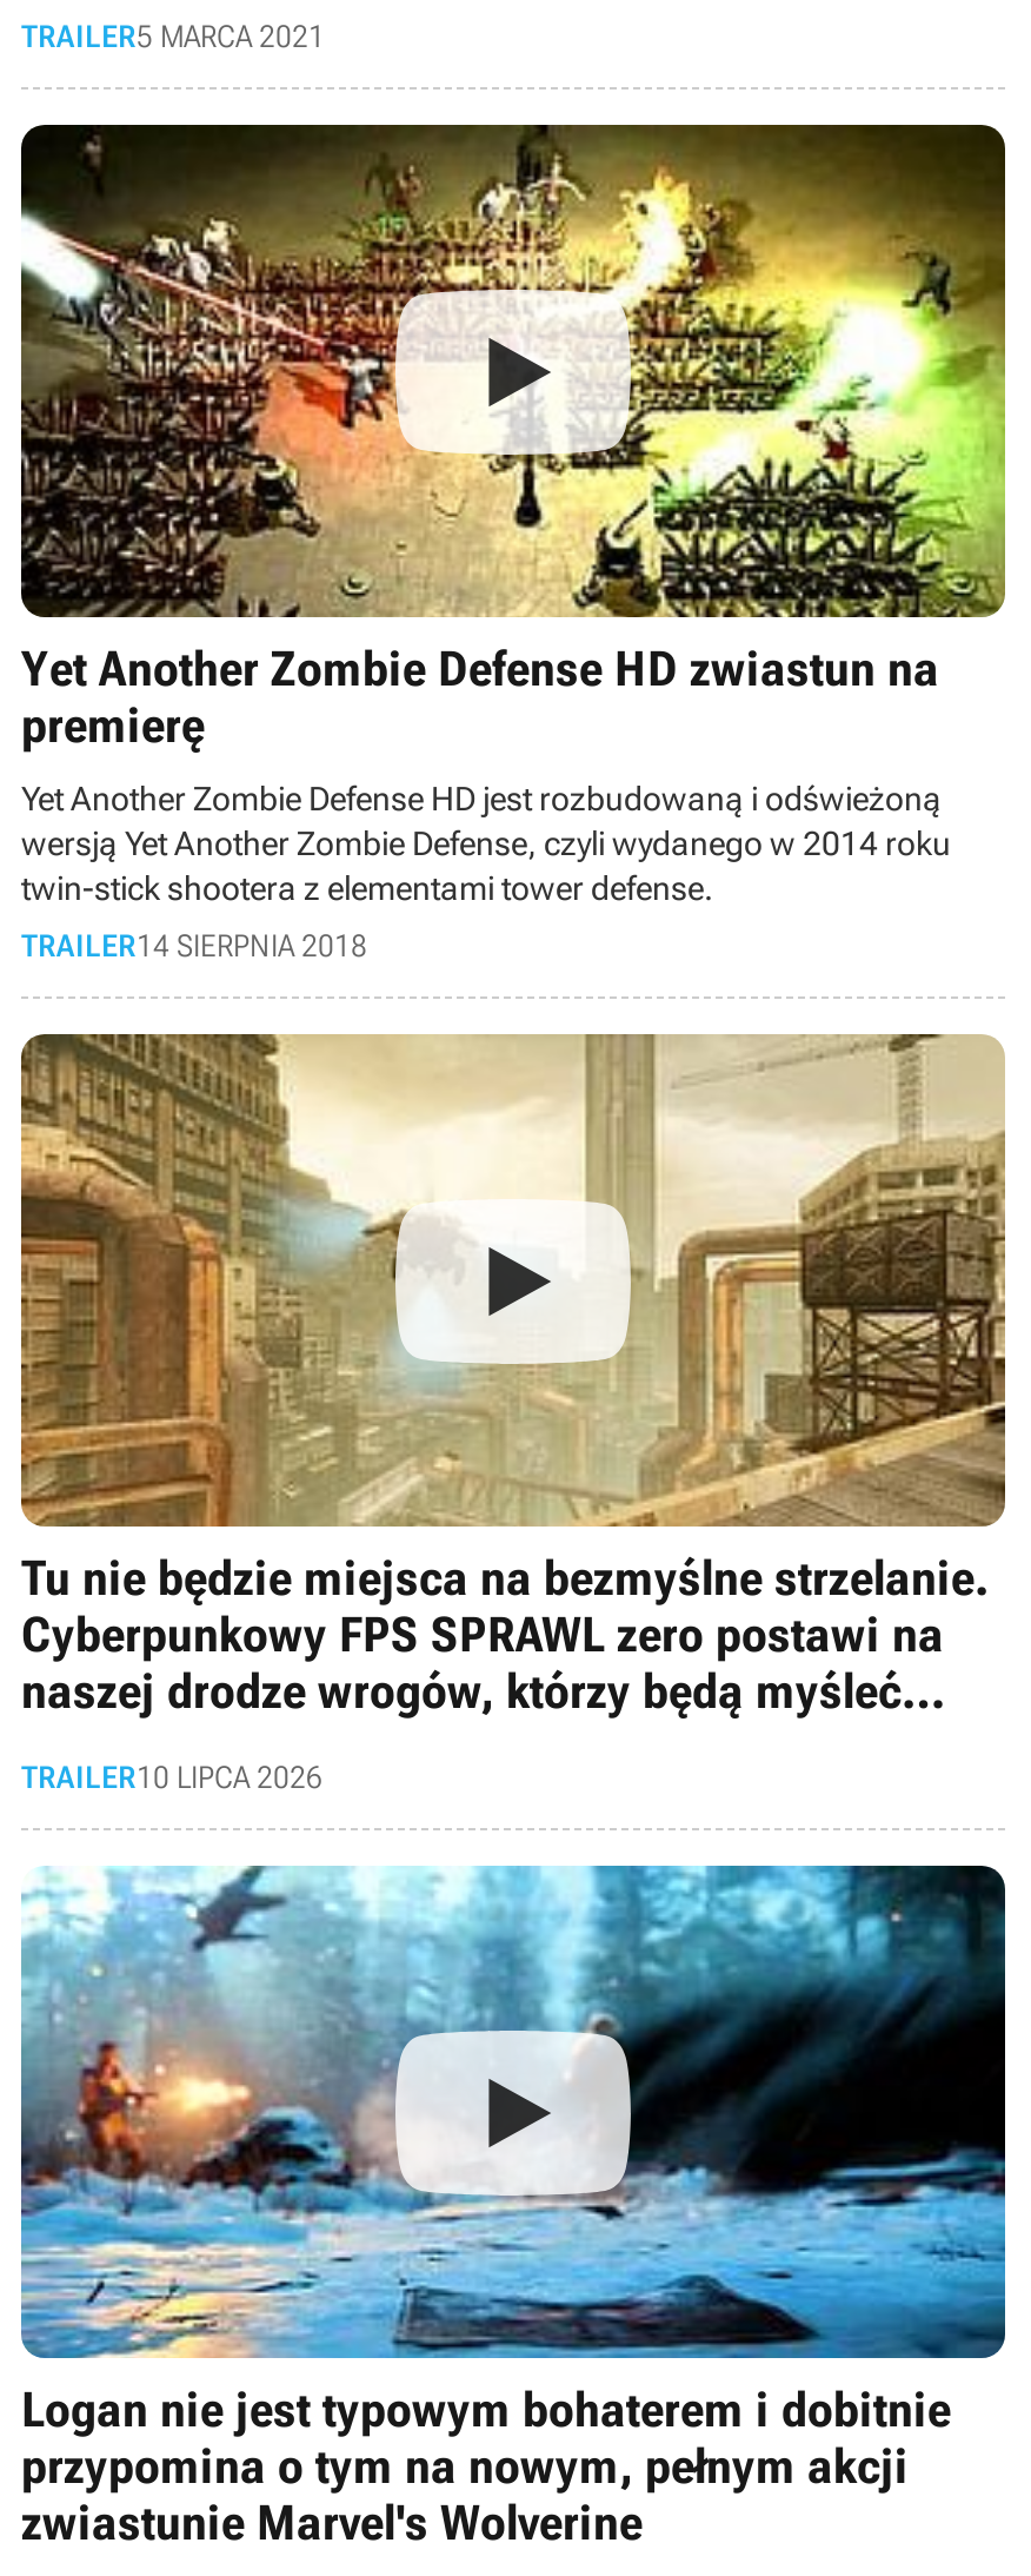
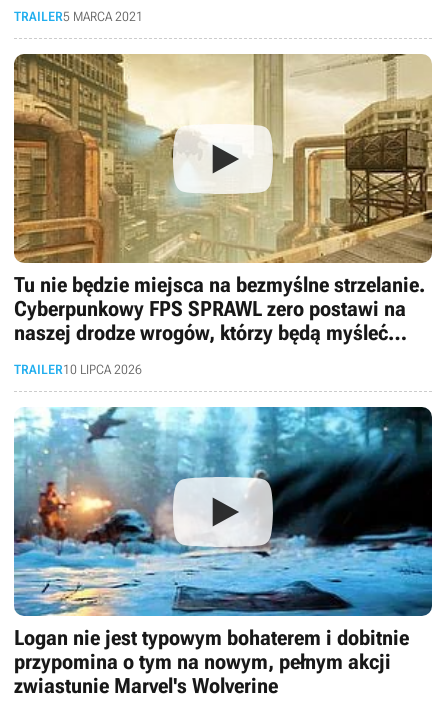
- [image]
- Yet Another Zombie Defense HD zwiastun na
- premierę
- Yet Another Zombie Defense HD jest rozbudowaną i odświeżoną
- wersją Yet Another Zombie Defense, czyli wydanego w 2014 roku
- twin-stick shootera z elementami tower defense.
- TRAILER14 SIERPNIA 2018
